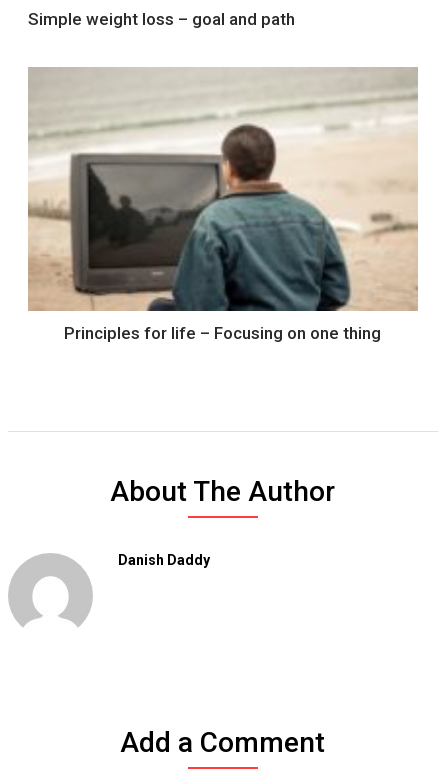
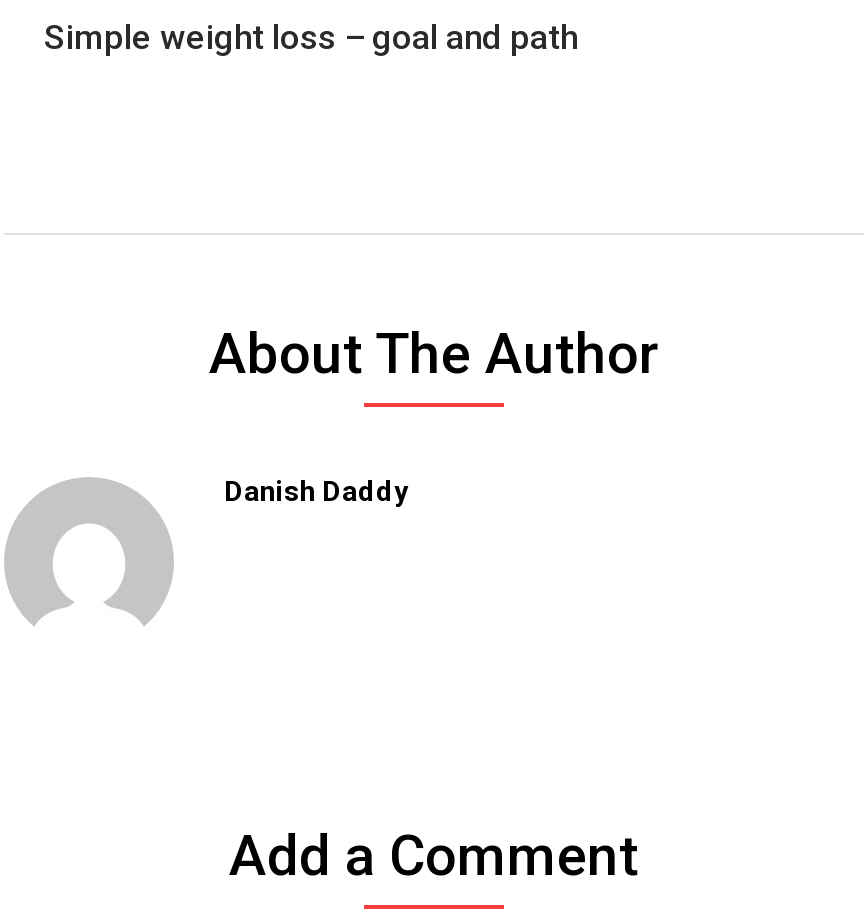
- [image]
- Principles for life – Focusing on one thing
